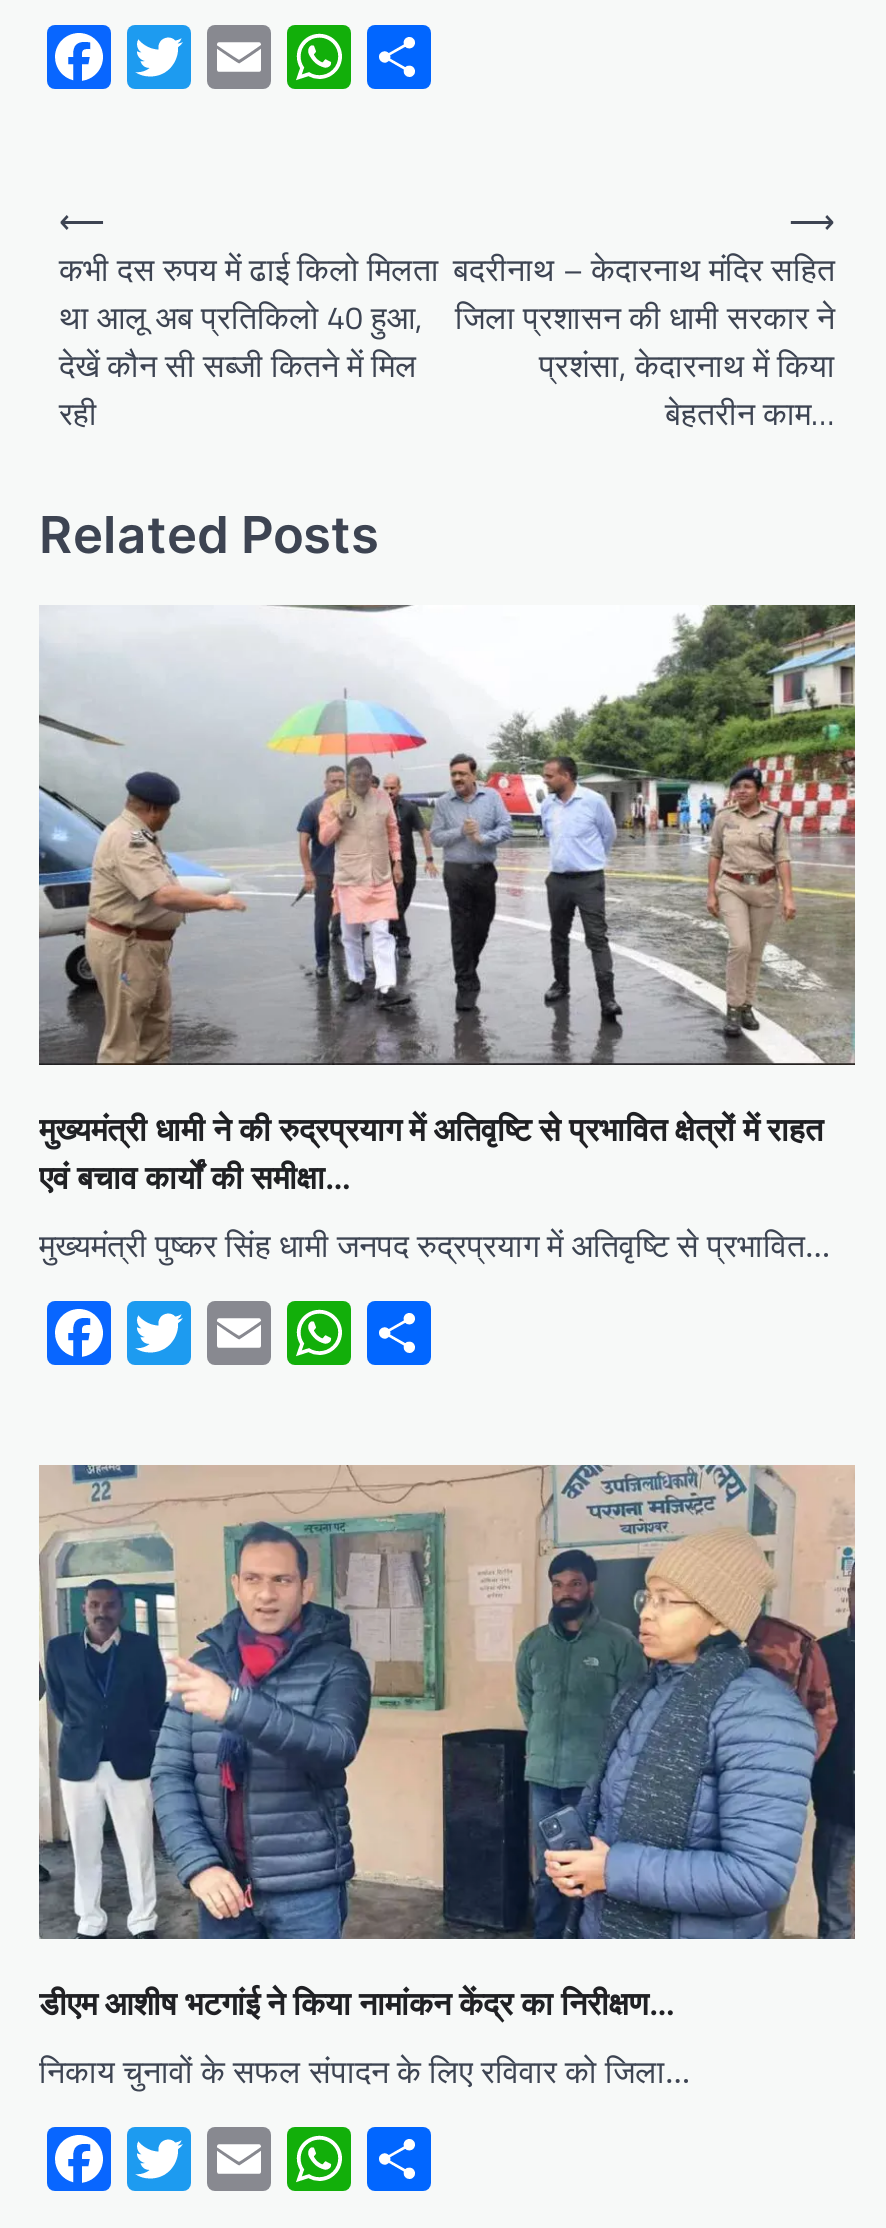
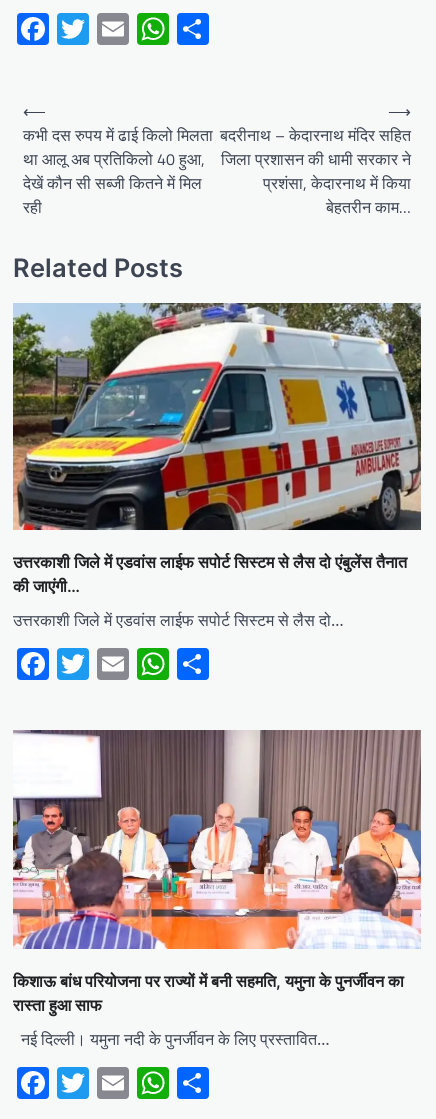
- [image]
- मुख्यमंत्री धामी ने की रुद्रप्रयाग में अतिवृष्टि से प्रभावित क्षेत्रों में राहत
- एवं बचाव कार्यों की समीक्षा…
+ [image]
+ उत्तरकाशी जिले में एडवांस लाईफ सपोर्ट सिस्टम से लैस दो एंबुलेंस तैनात
+ की जाएंगी…

- मुख्यमंत्री पुष्कर सिंह धामी जनपद रुद्रप्रयाग में अतिवृष्टि से प्रभावित…
+ उत्तरकाशी जिले में एडवांस लाईफ सपोर्ट सिस्टम से लैस दो…

- [image]
- डीएम आशीष भटगांई ने किया नामांकन केंद्र का निरीक्षण…
+ [image]
+ किशाऊ बांध परियोजना पर राज्यों में बनी सहमति, यमुना के पुनर्जीवन का
+ रास्ता हुआ साफ

- निकाय चुनावों के सफल संपादन के लिए रविवार को जिला…
+ नई दिल्ली। यमुना नदी के पुनर्जीवन के लिए प्रस्तावित…
